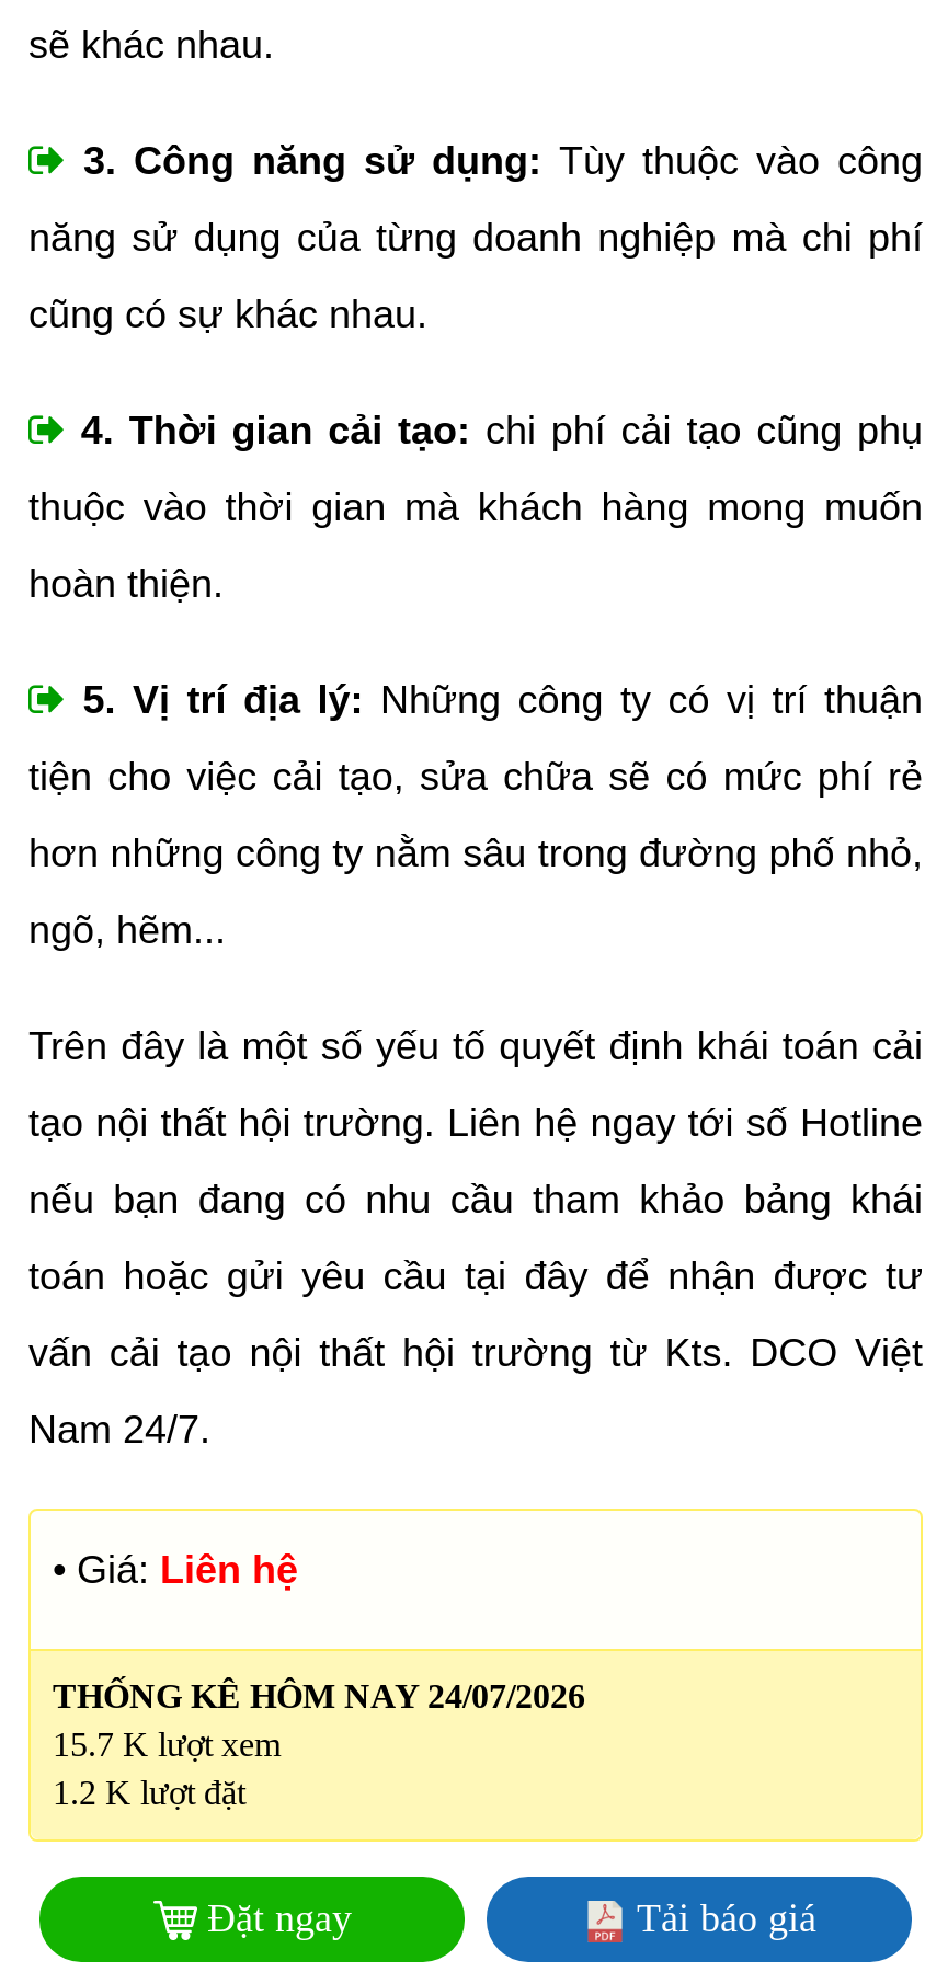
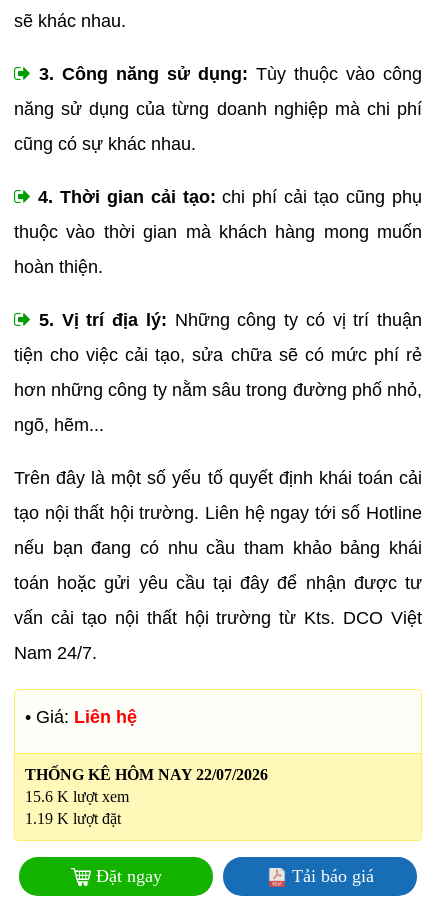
- THỐNG KÊ HÔM NAY 24/07/2026
+ THỐNG KÊ HÔM NAY 22/07/2026

- 15.7 K lượt xem
+ 15.6 K lượt xem

- 1.2 K lượt đặt
+ 1.19 K lượt đặt
